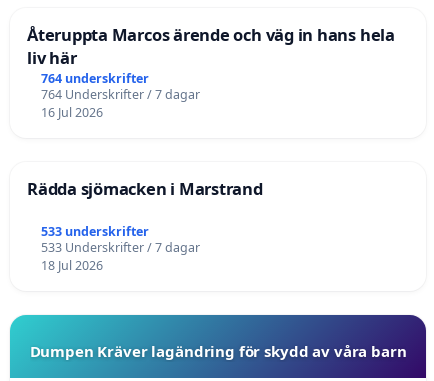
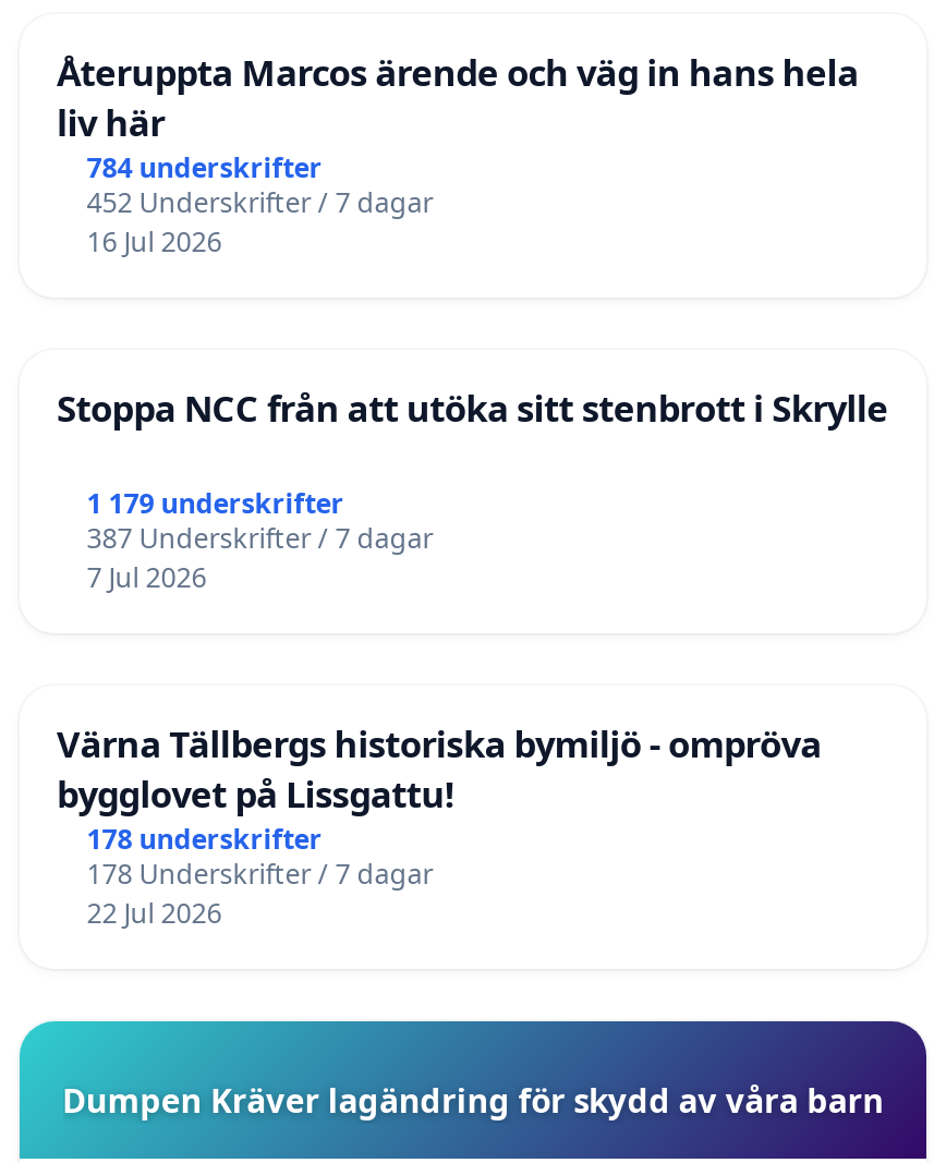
- 764 underskrifter
+ 784 underskrifter

- 764 Underskrifter / 7 dagar
+ 452 Underskrifter / 7 dagar

- Rädda sjömacken i Marstrand
- 533 underskrifter
- 533 Underskrifter / 7 dagar
- 18 Jul 2026
+ Stoppa NCC från att utöka sitt stenbrott i Skrylle
+ 1 179 underskrifter
+ 387 Underskrifter / 7 dagar
+ 7 Jul 2026
+ Värna Tällbergs historiska bymiljö - ompröva
+ bygglovet på Lissgattu!
+ 178 underskrifter
+ 178 Underskrifter / 7 dagar
+ 22 Jul 2026
